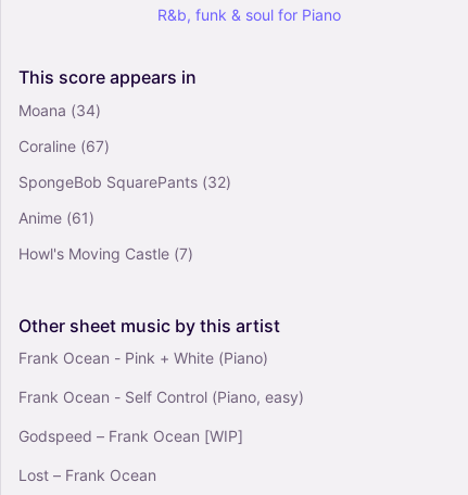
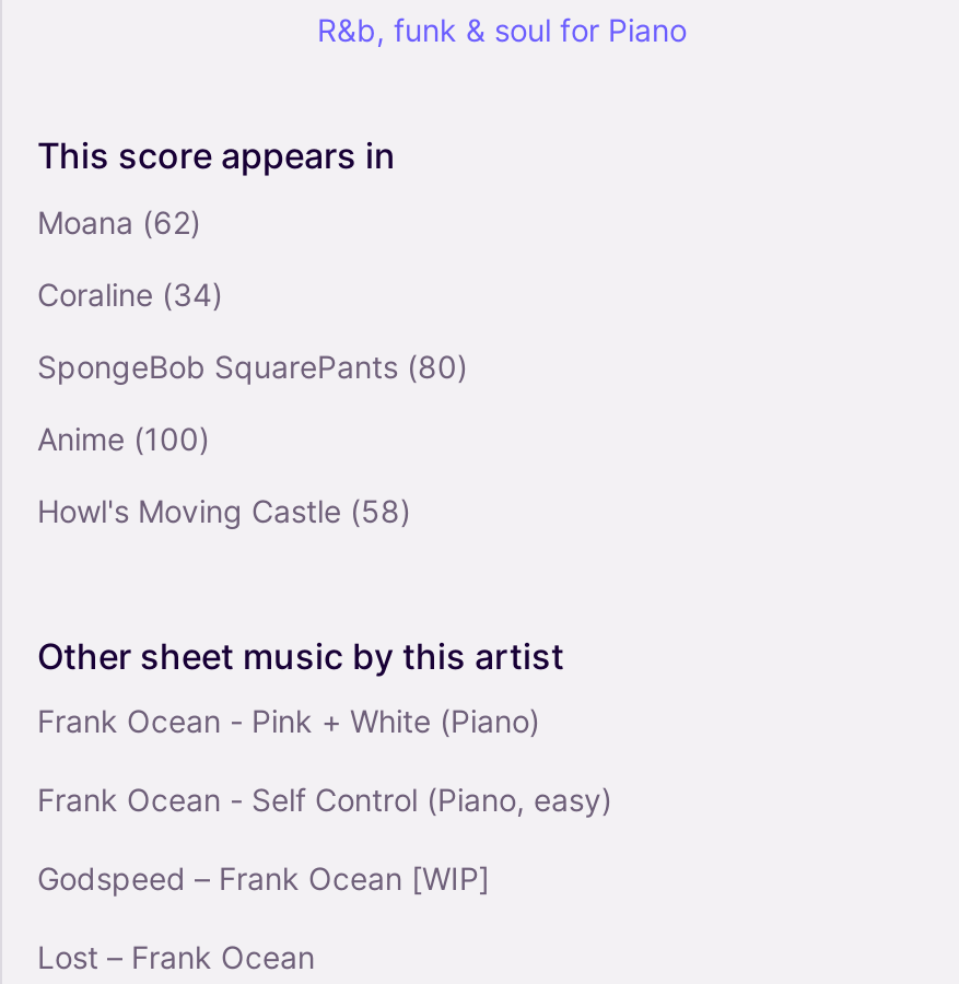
- Moana (34)
+ Moana (62)

- Coraline (67)
+ Coraline (34)

- SpongeBob SquarePants (32)
+ SpongeBob SquarePants (80)

- Anime (61)
+ Anime (100)

- Howl's Moving Castle (7)
+ Howl's Moving Castle (58)
